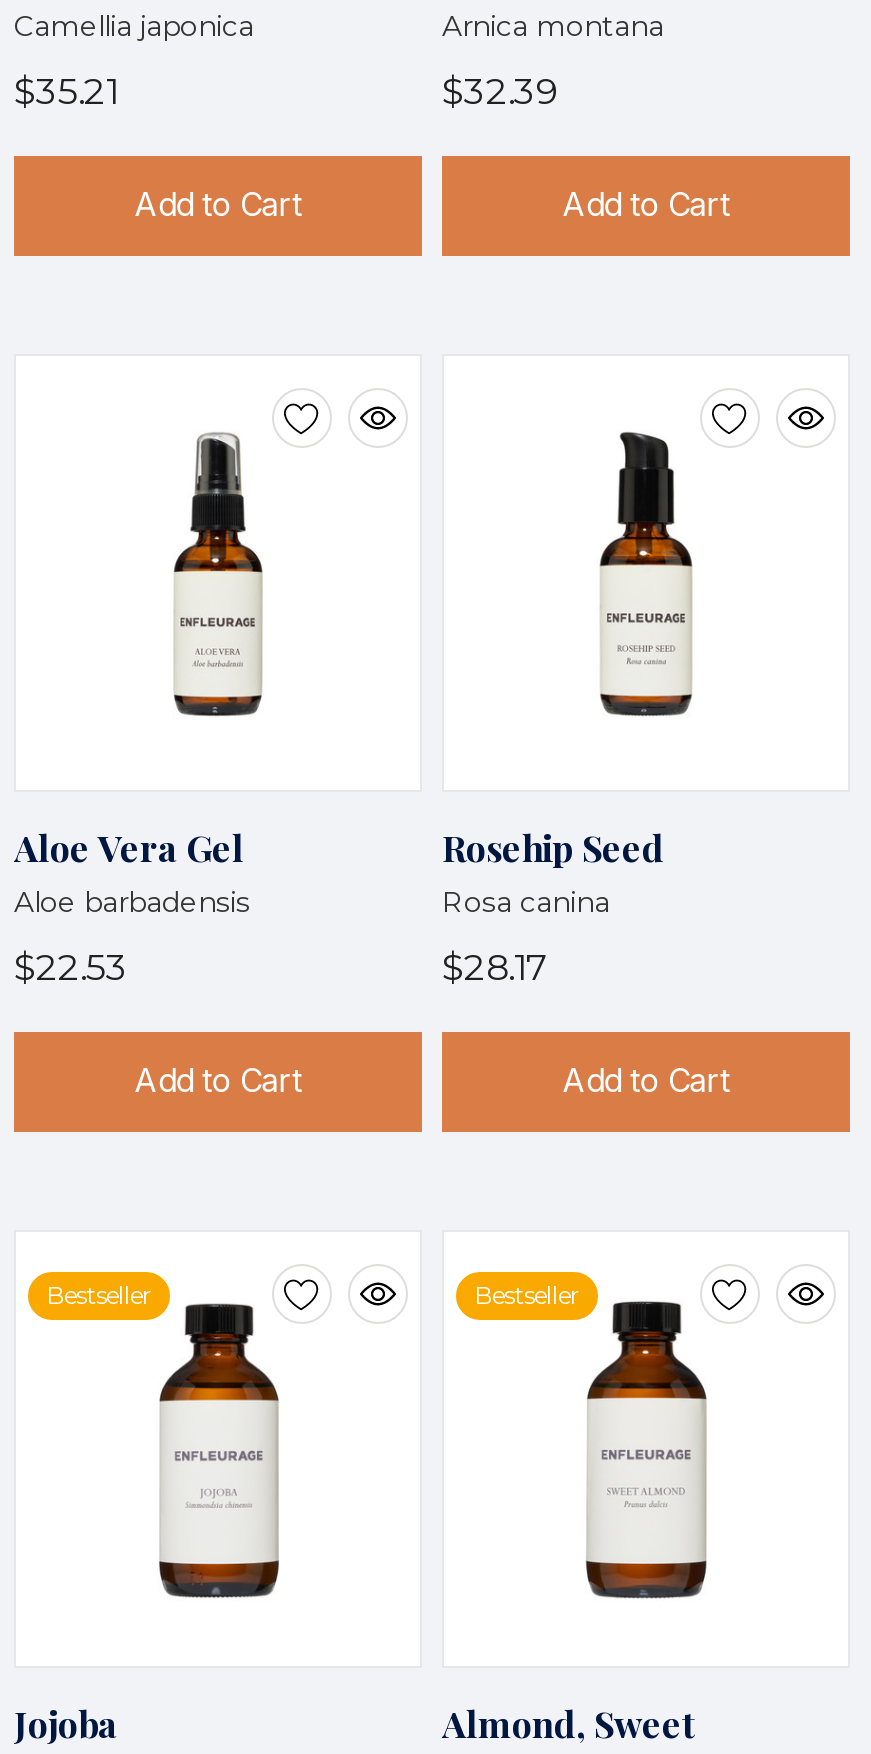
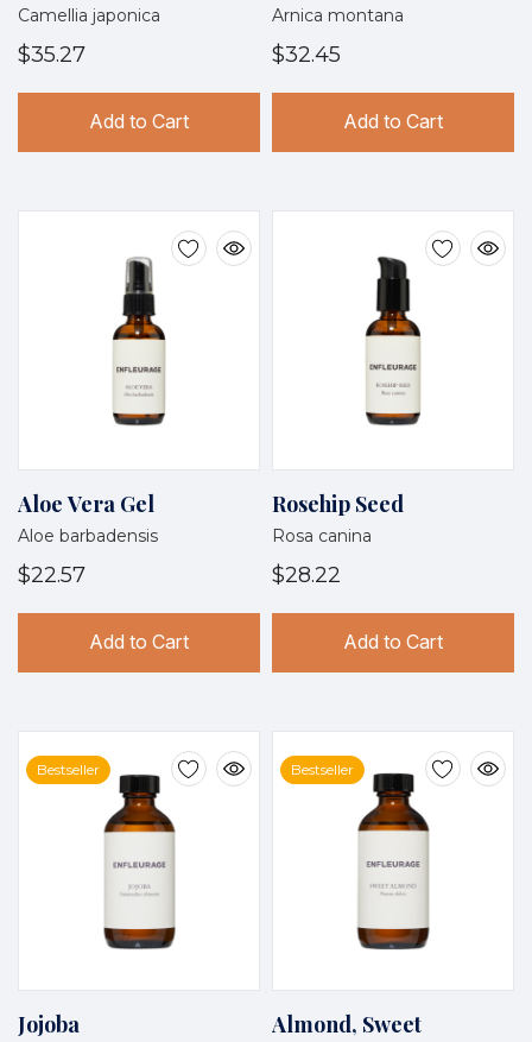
- $35.21
+ $35.27

- $32.39
+ $32.45

- $22.53
+ $22.57

- $28.17
+ $28.22
